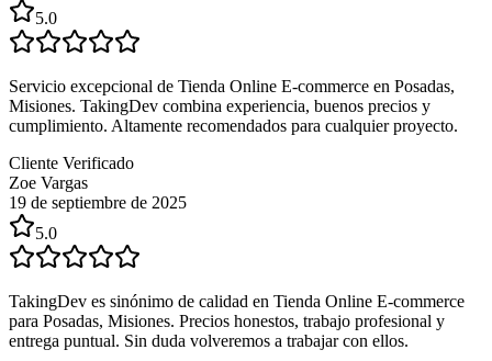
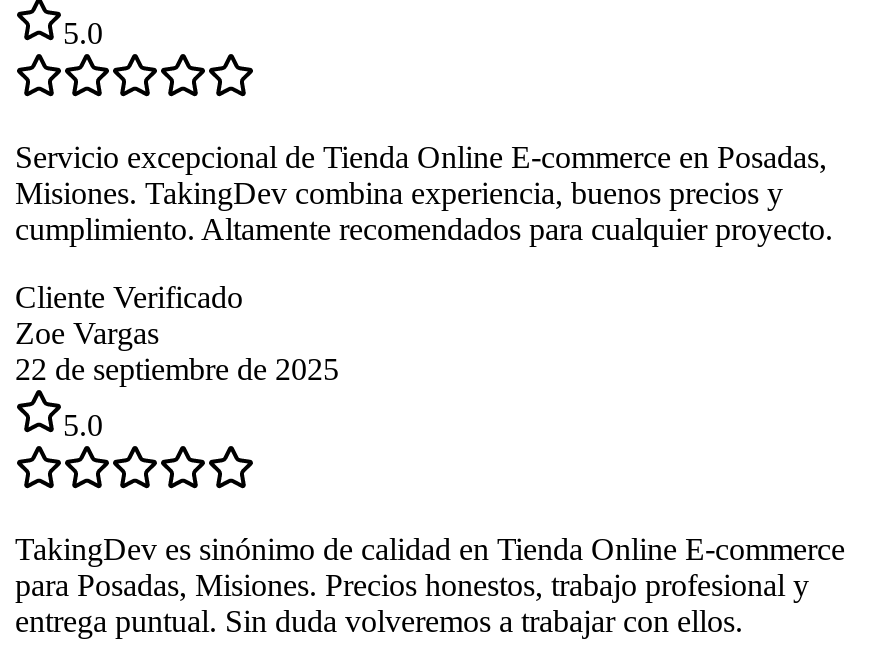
- 19 de septiembre de 2025
+ 22 de septiembre de 2025
